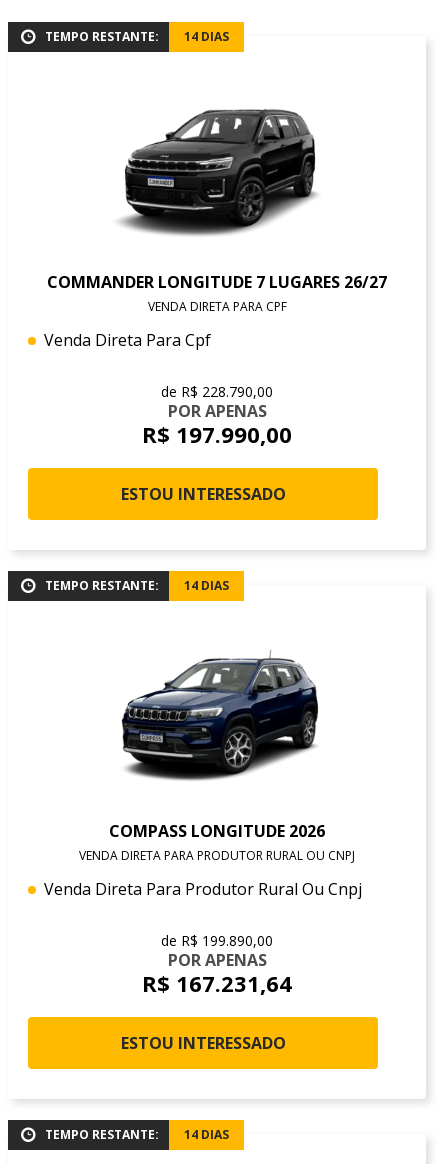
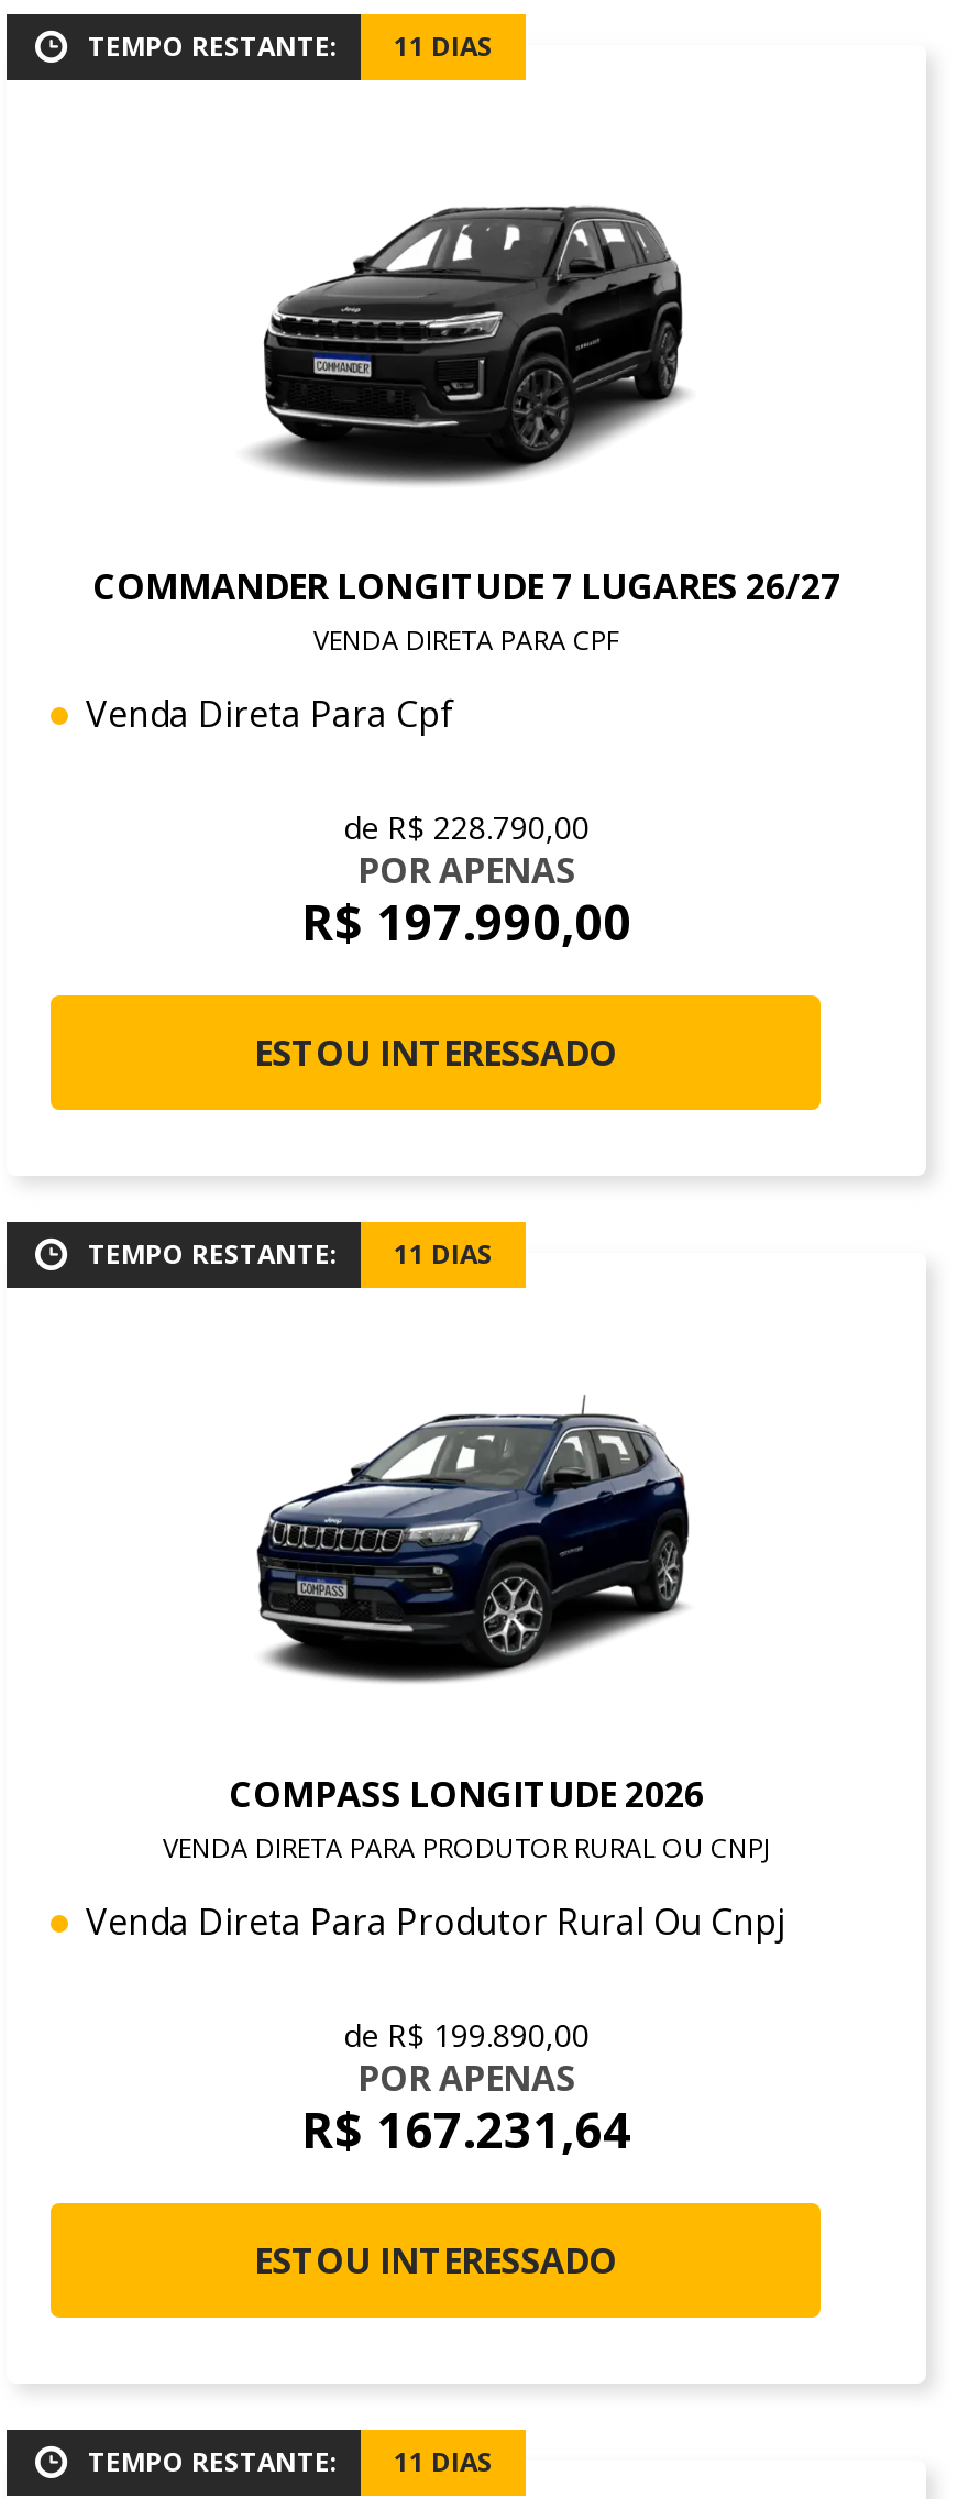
- TEMPO RESTANTE: 14 DIAS
+ TEMPO RESTANTE: 11 DIAS

- TEMPO RESTANTE: 14 DIAS
+ TEMPO RESTANTE: 11 DIAS

- TEMPO RESTANTE: 14 DIAS
+ TEMPO RESTANTE: 11 DIAS
